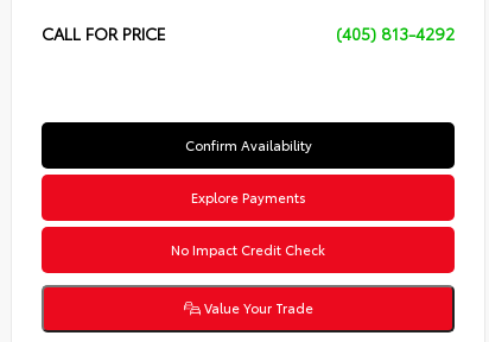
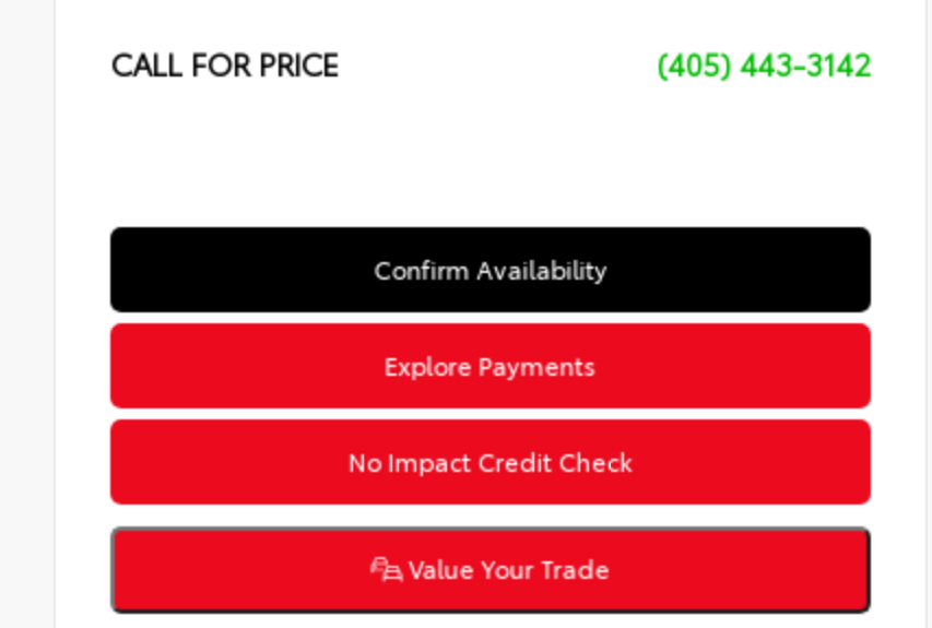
- (405) 813-4292
+ (405) 443-3142
